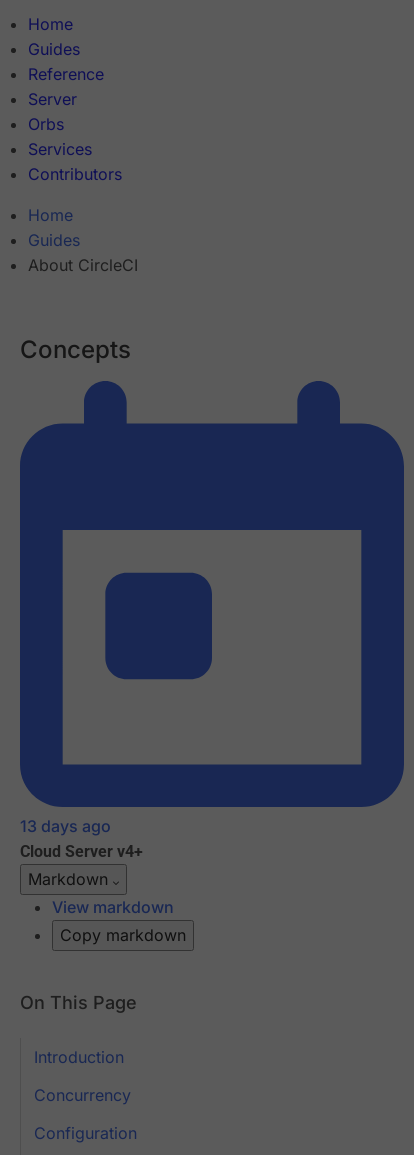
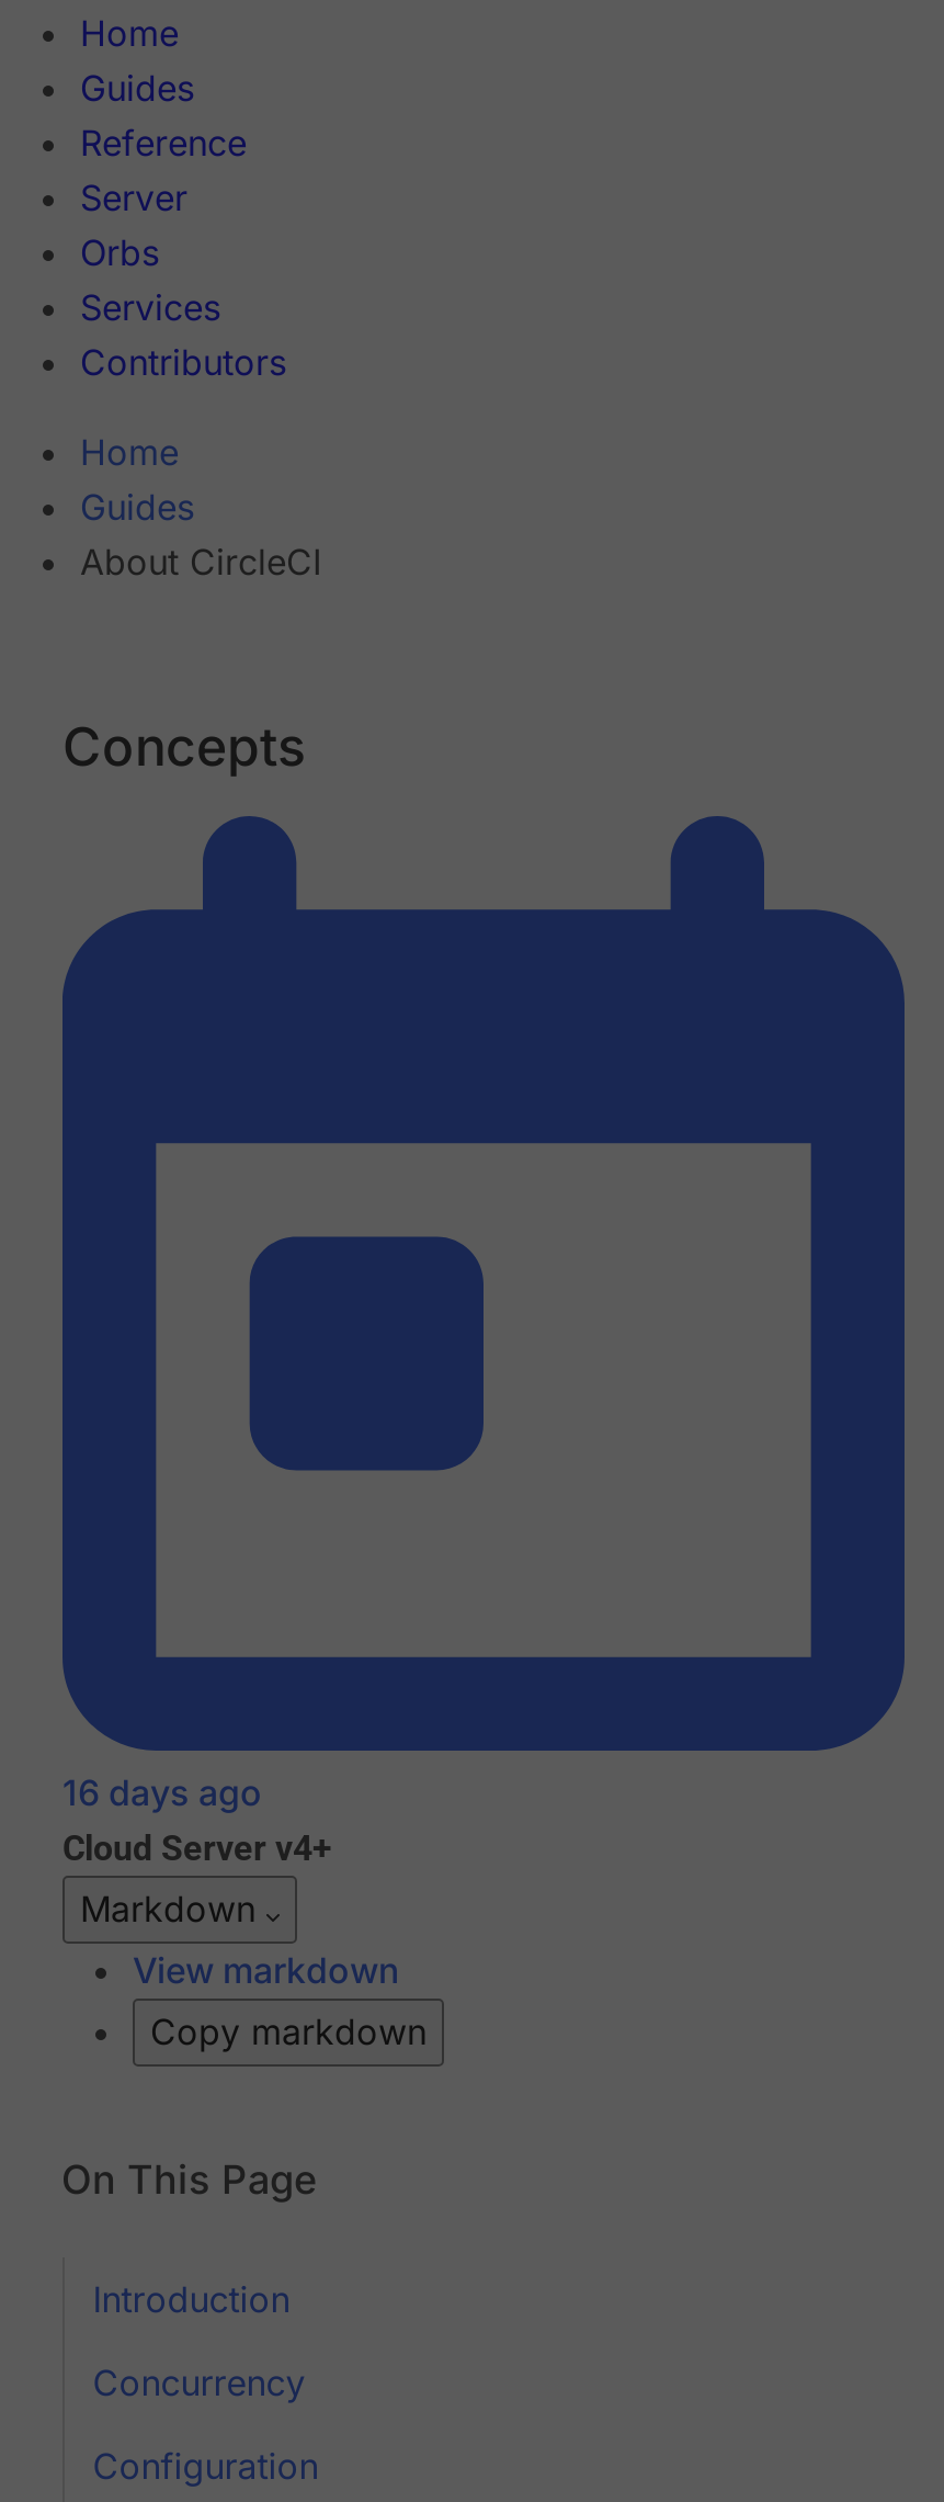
- 13 days ago
+ 16 days ago
